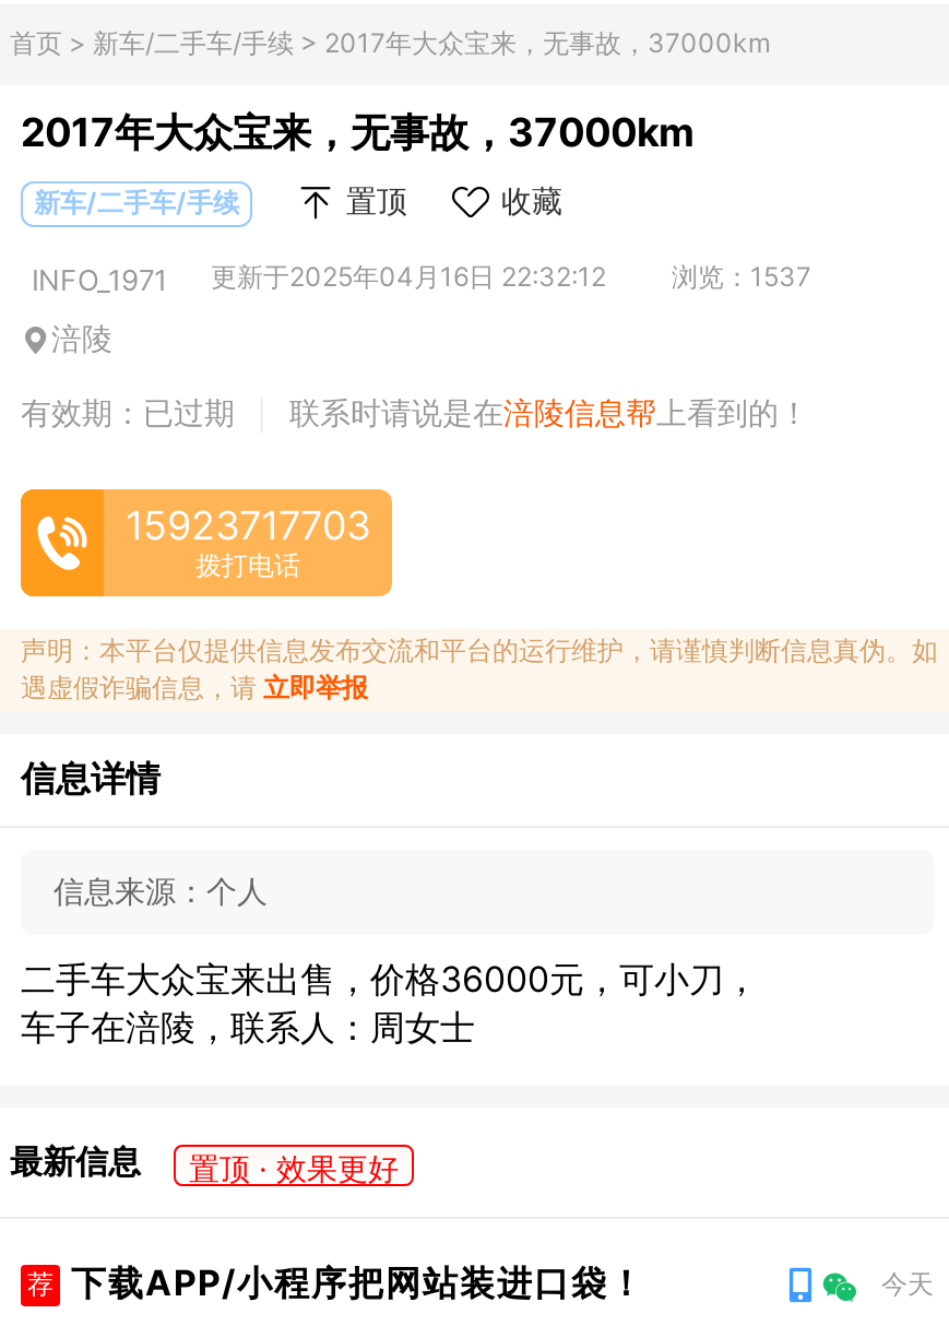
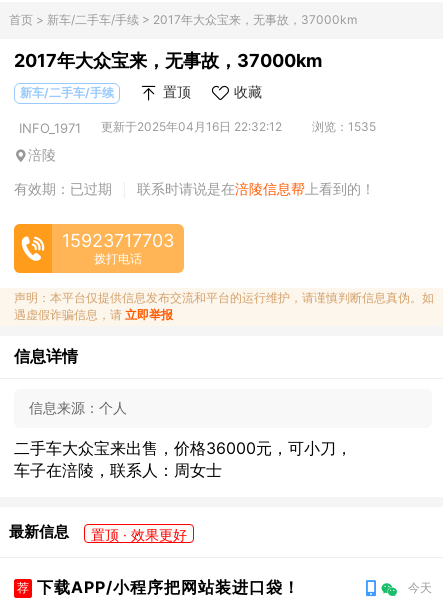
- INFO_1971 更新于2025年04月16日 22:32:12 浏览：1537
+ INFO_1971 更新于2025年04月16日 22:32:12 浏览：1535
